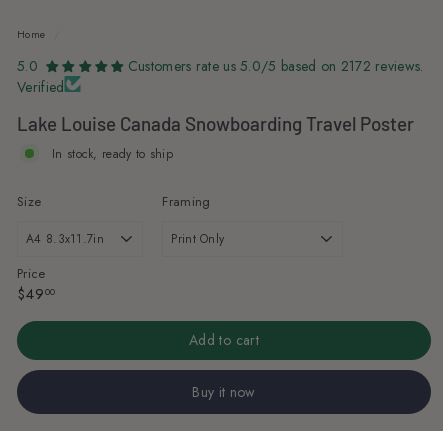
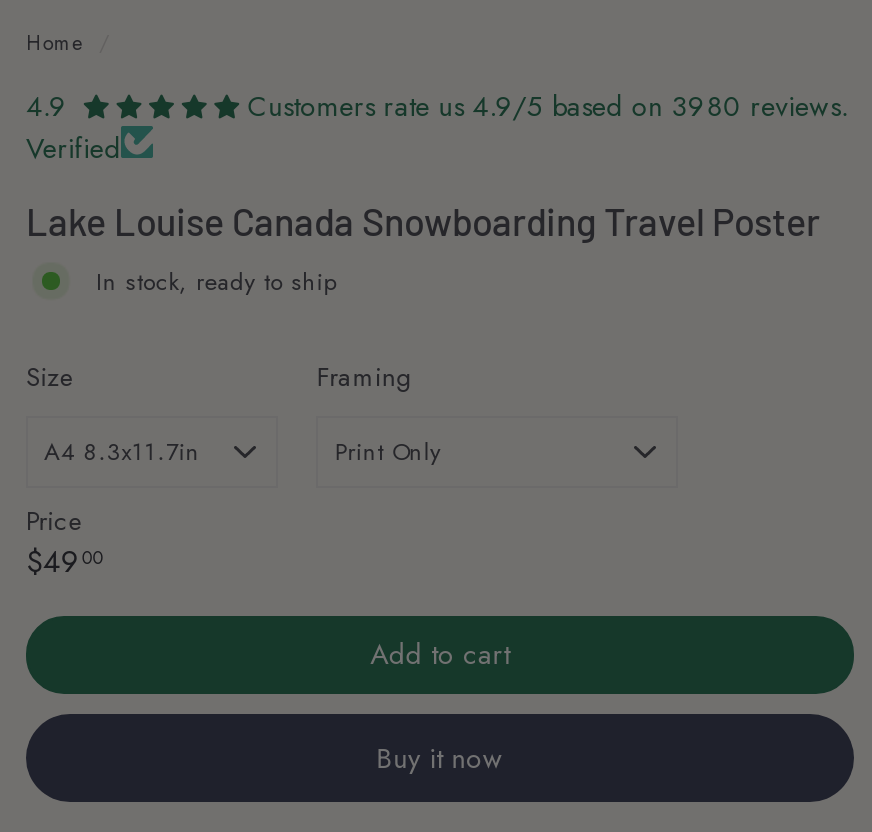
- 5.0
+ 4.9

- Customers rate us 5.0/5 based on 2172 reviews.
+ Customers rate us 4.9/5 based on 3980 reviews.
